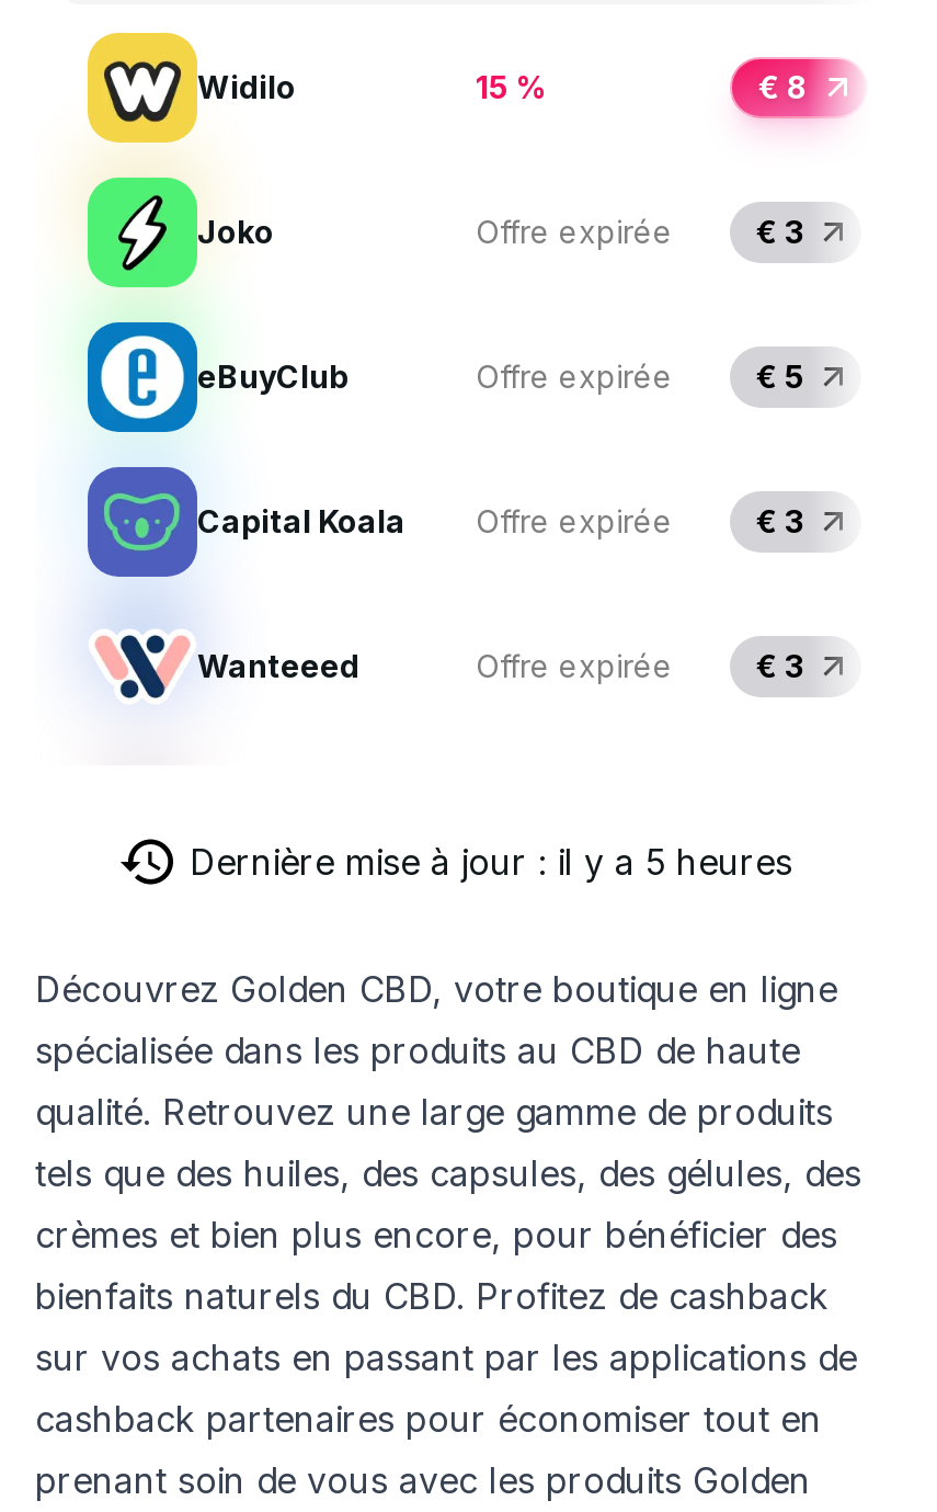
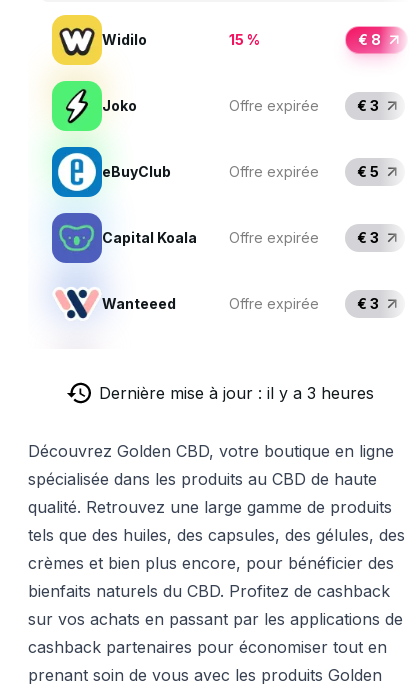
- Dernière mise à jour : il y a 5 heures
+ Dernière mise à jour : il y a 3 heures
